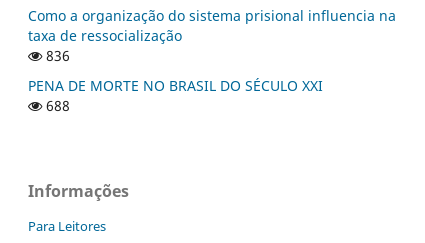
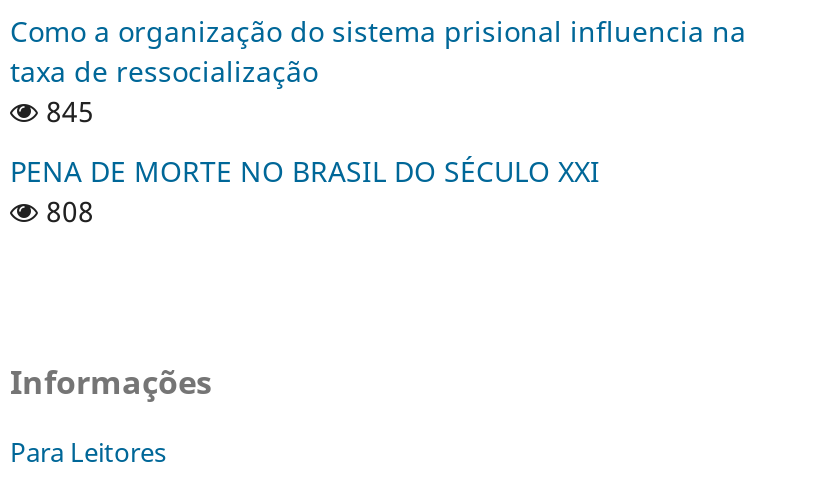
- 836
+ 845

- 688
+ 808
